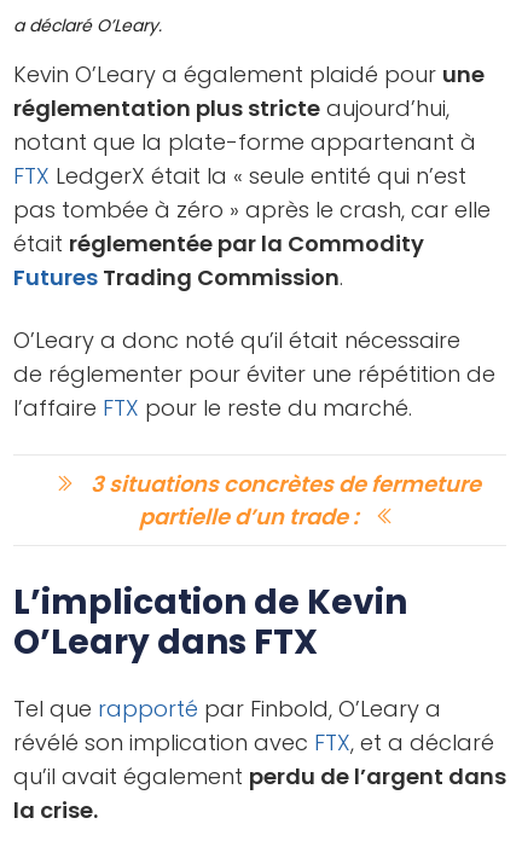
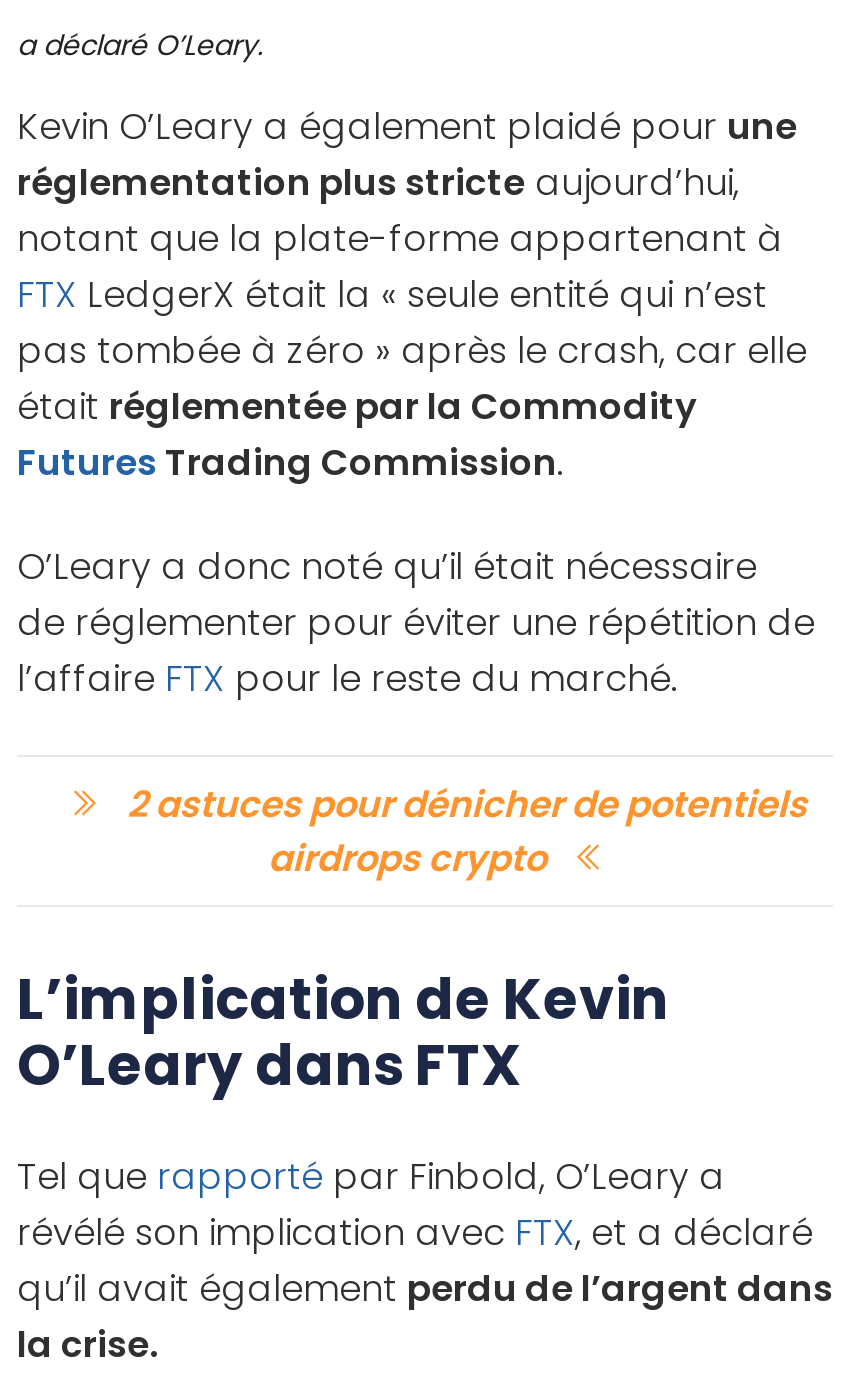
- 3 situations concrètes de fermeture
- partielle d’un trade :
+ 2 astuces pour dénicher de potentiels
+ airdrops crypto
